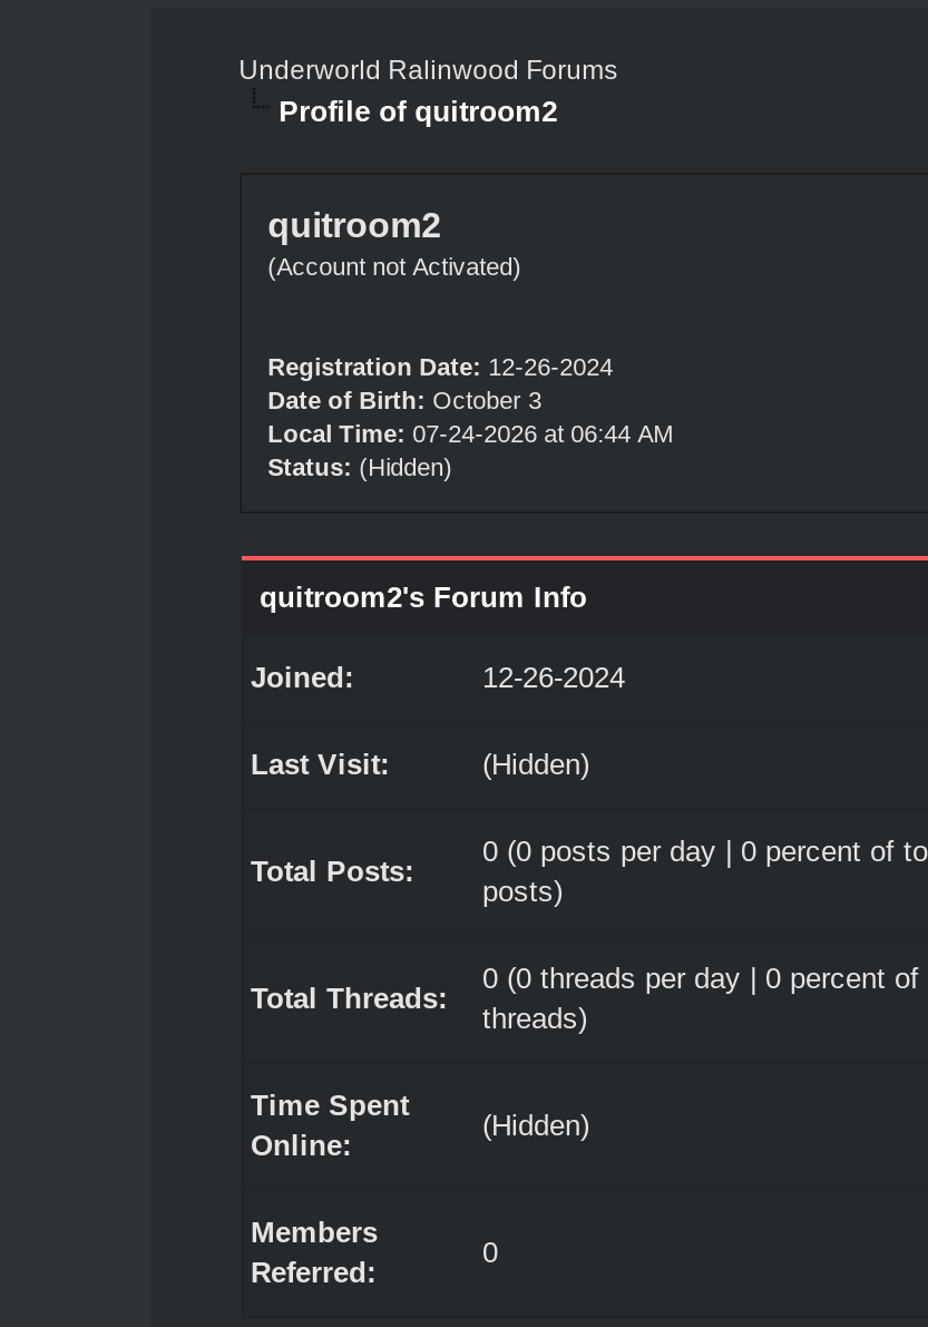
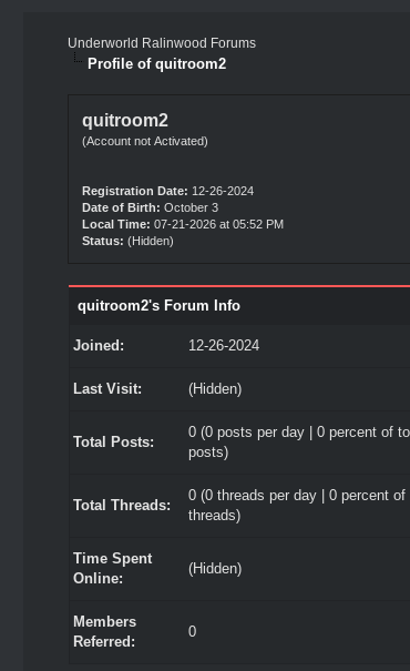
- Local Time: 07-24-2026 at 06:44 AM
+ Local Time: 07-21-2026 at 05:52 PM
